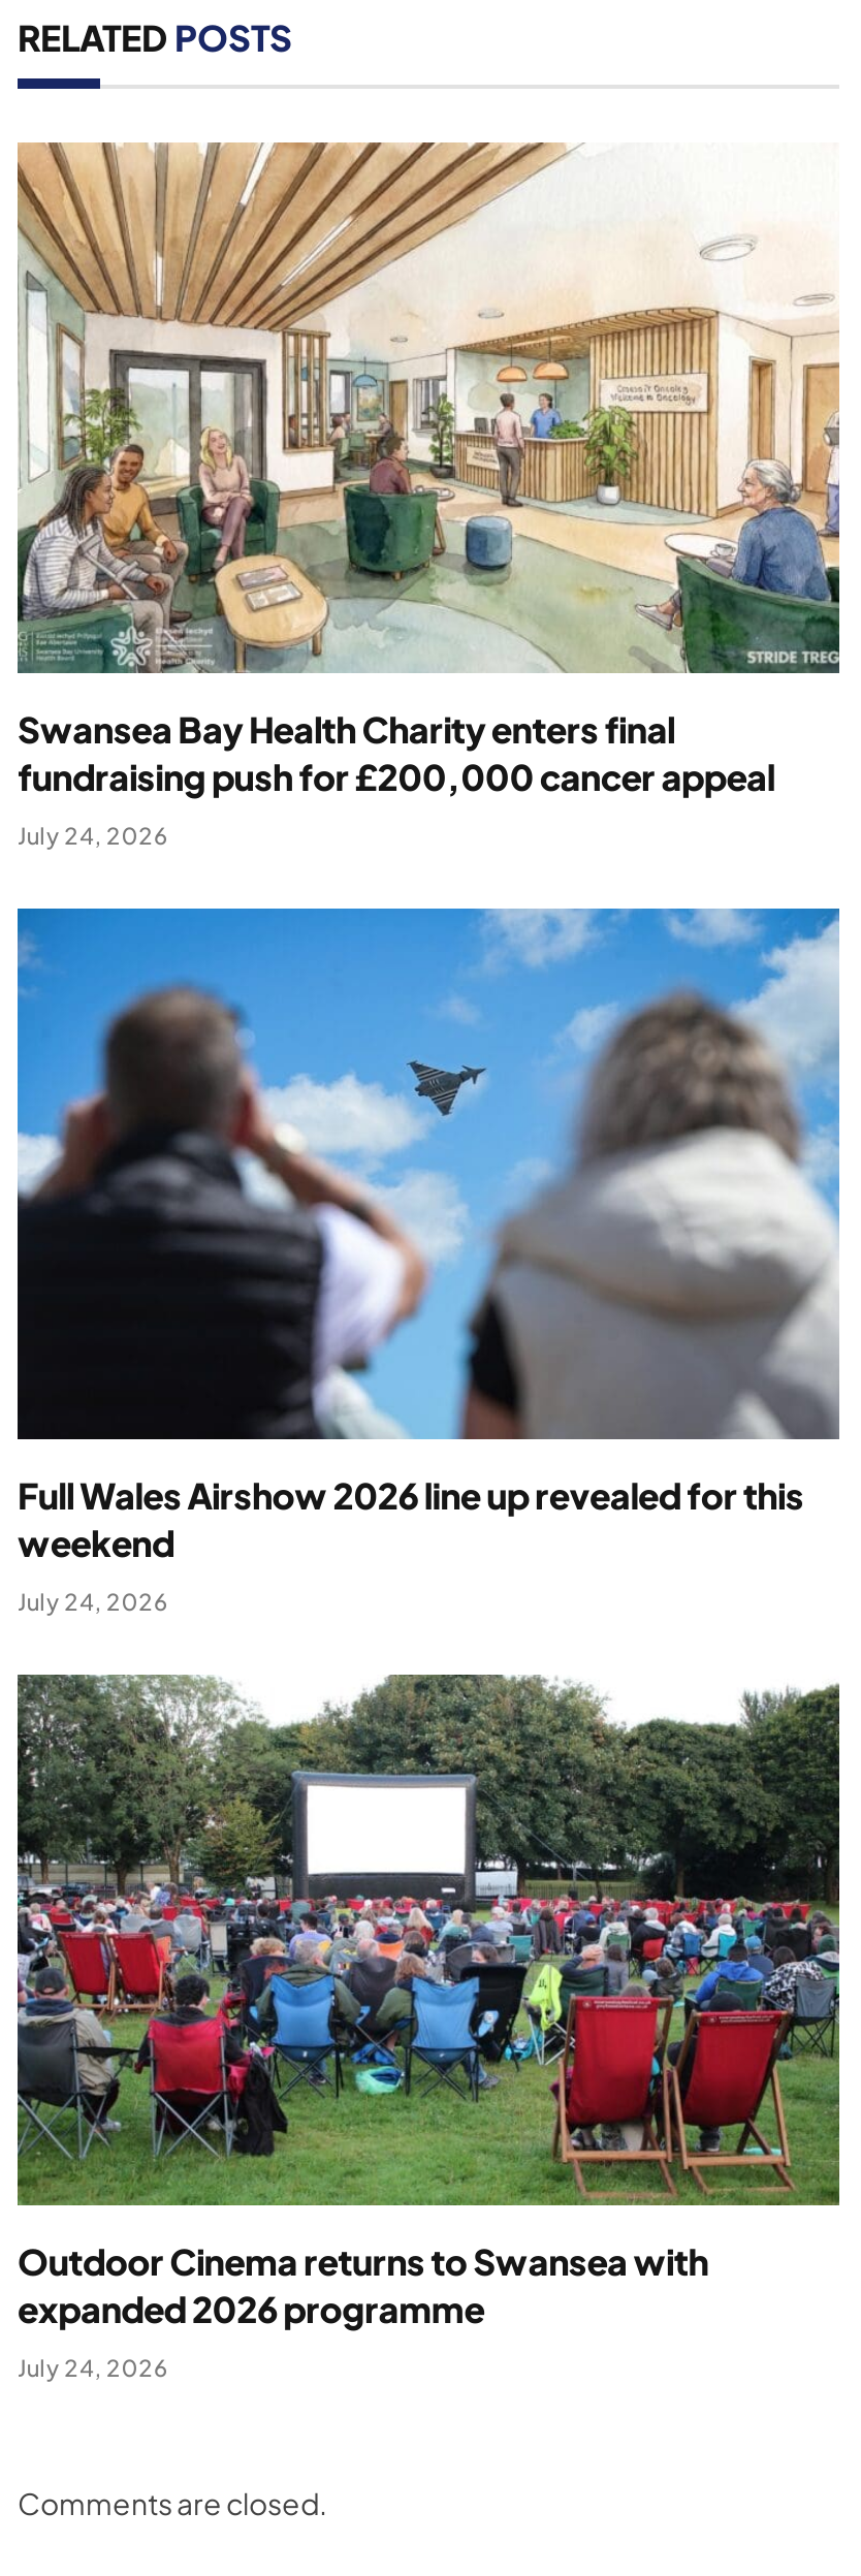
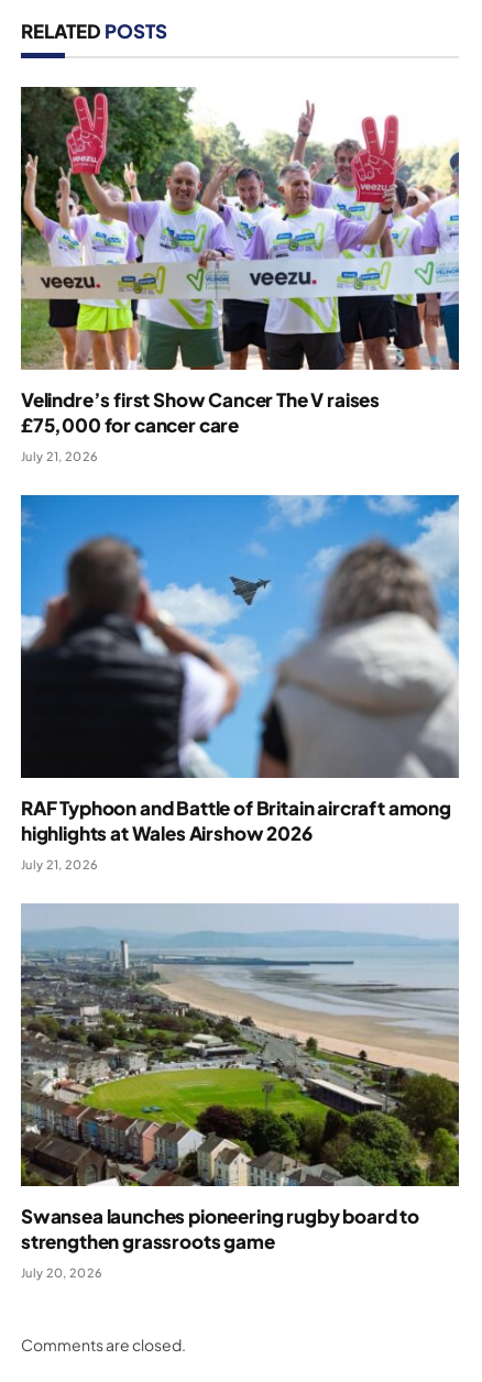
- [image]
- Swansea Bay Health Charity enters final
- fundraising push for £200,000 cancer appeal
+ [image]
+ Velindre’s first Show Cancer The V raises
+ £75,000 for cancer care

- July 24, 2026
+ July 21, 2026

- Full Wales Airshow 2026 line up revealed for this
- weekend
+ RAF Typhoon and Battle of Britain aircraft among
+ highlights at Wales Airshow 2026

- July 24, 2026
+ July 21, 2026

- [image]
- Outdoor Cinema returns to Swansea with
- expanded 2026 programme
+ [image]
+ Swansea launches pioneering rugby board to
+ strengthen grassroots game

- July 24, 2026
+ July 20, 2026
